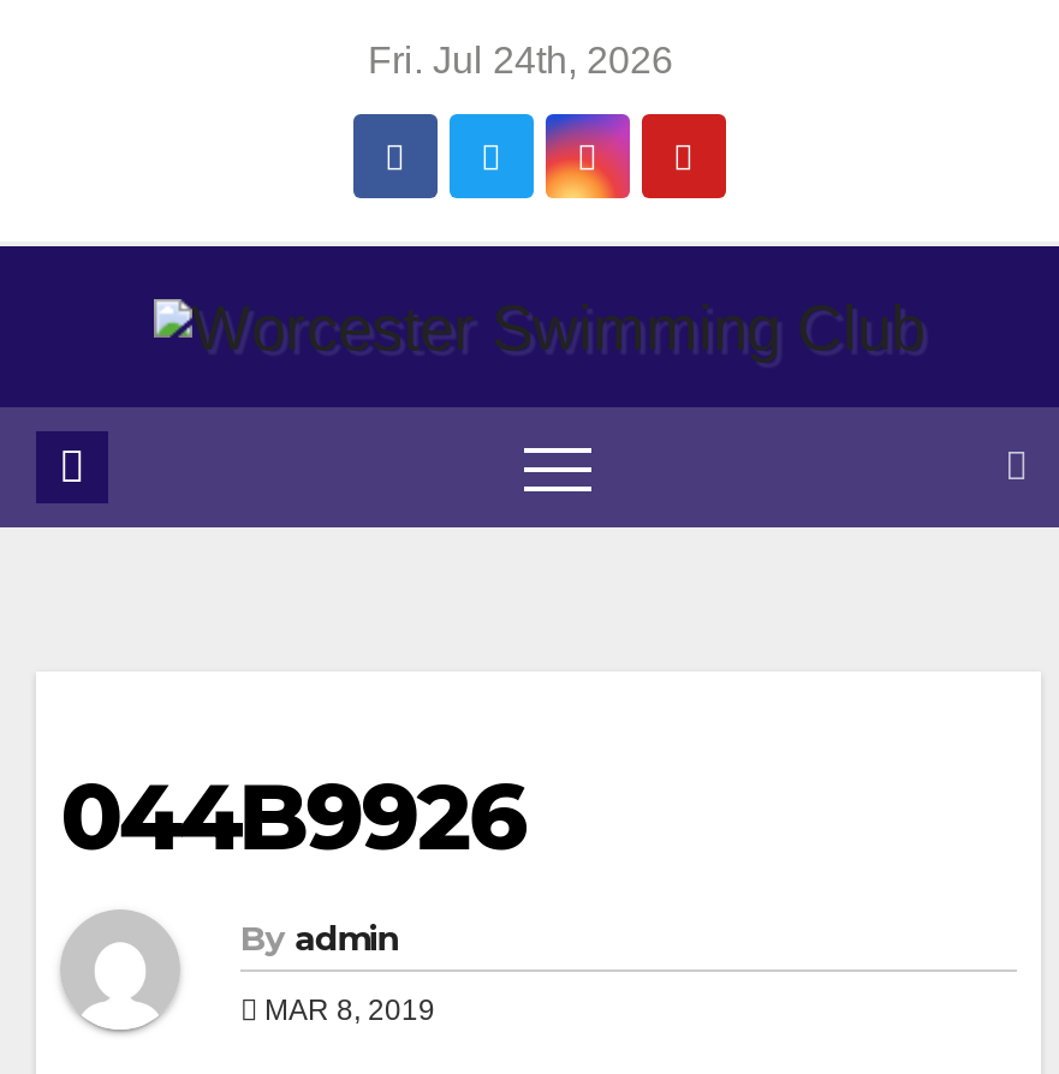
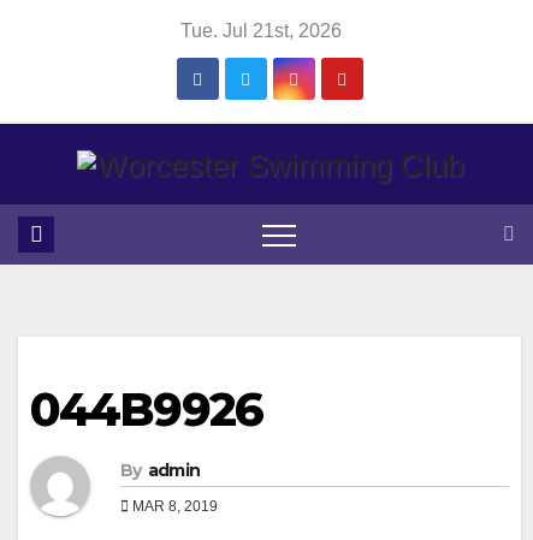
- Fri. Jul 24th, 2026
+ Tue. Jul 21st, 2026
